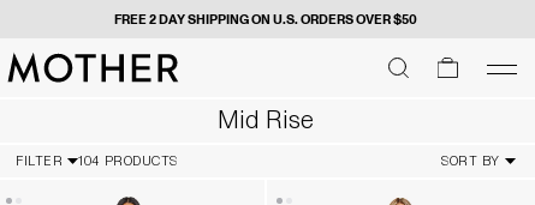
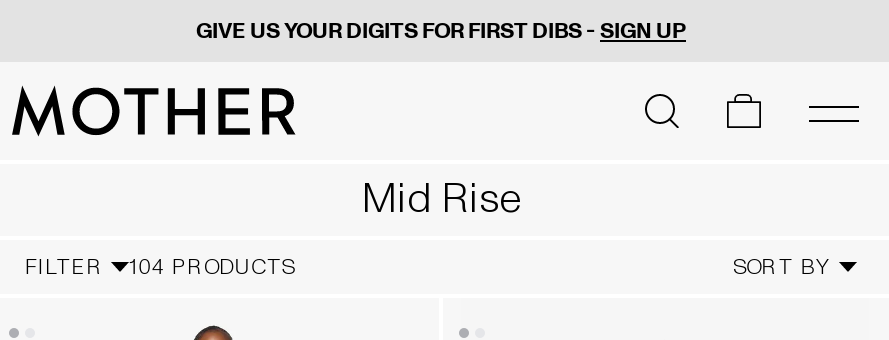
- FREE 2 DAY SHIPPING ON U.S. ORDERS OVER $50
+ GIVE US YOUR DIGITS FOR FIRST DIBS - SIGN UP
